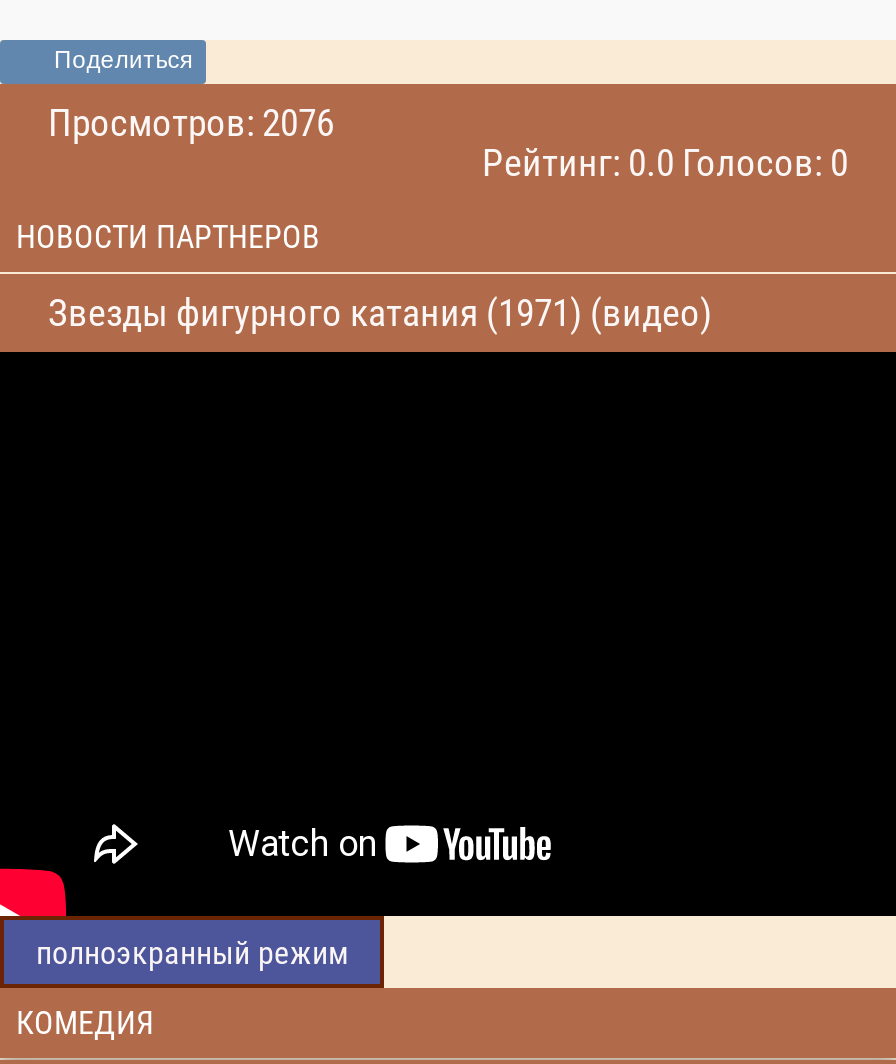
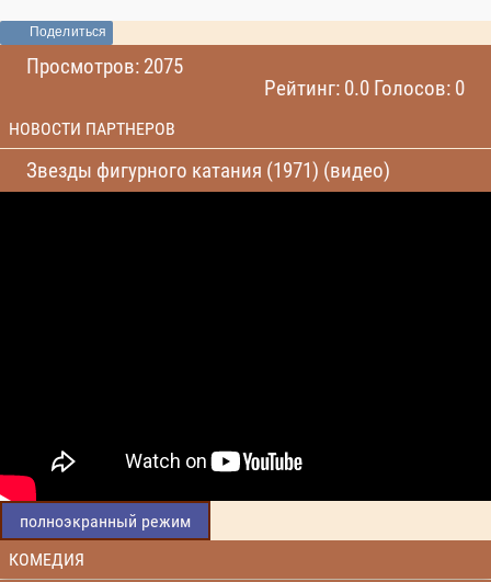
- Просмотров: 2076
+ Просмотров: 2075
